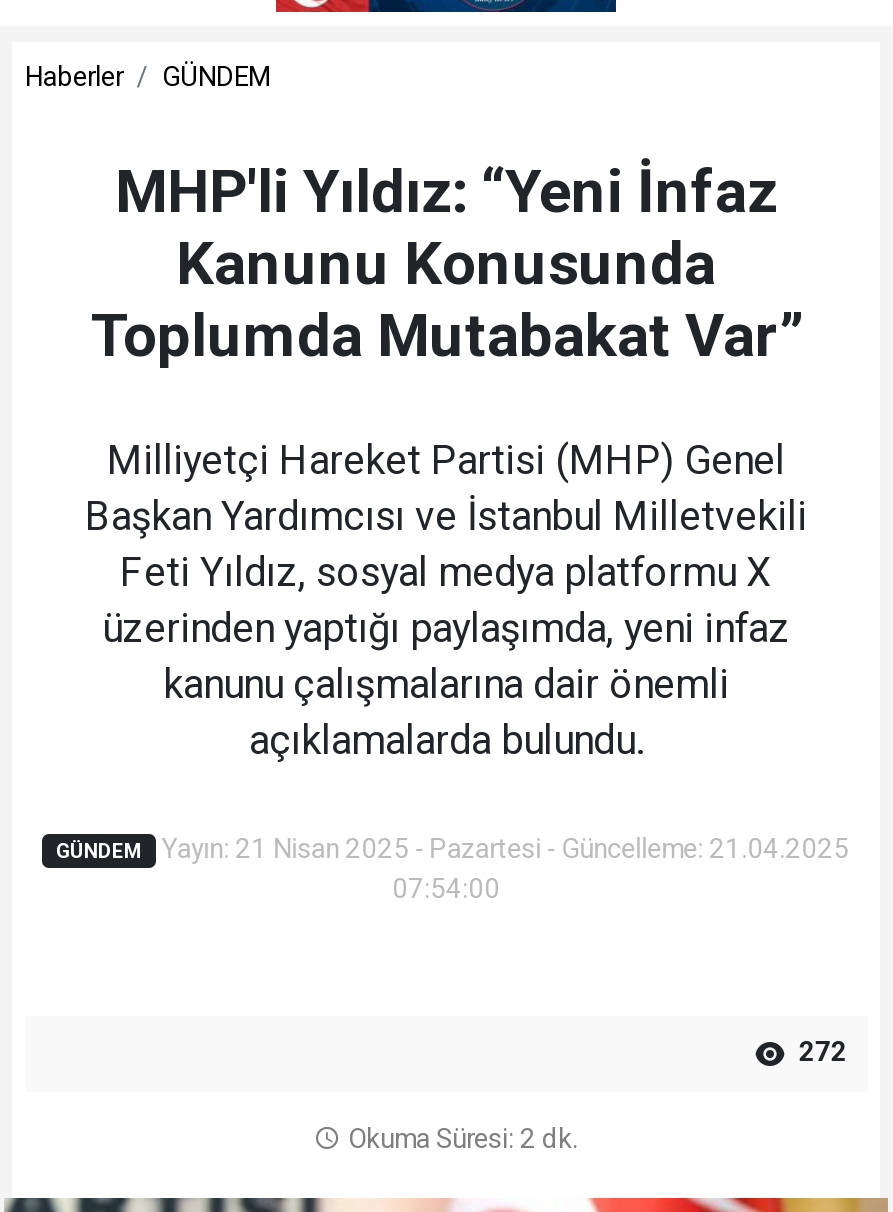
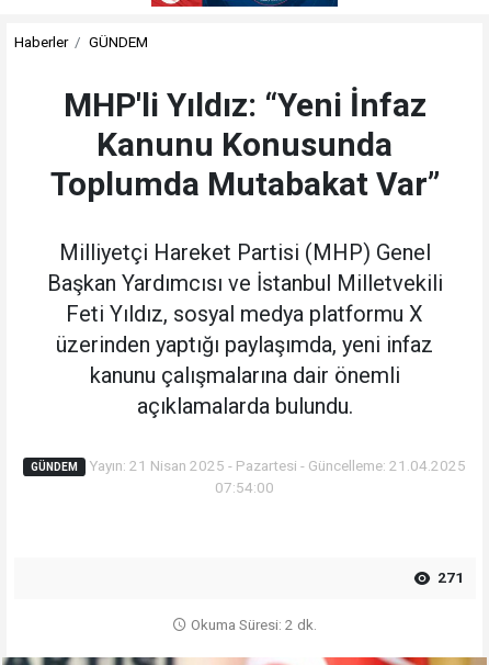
- 272
+ 271
